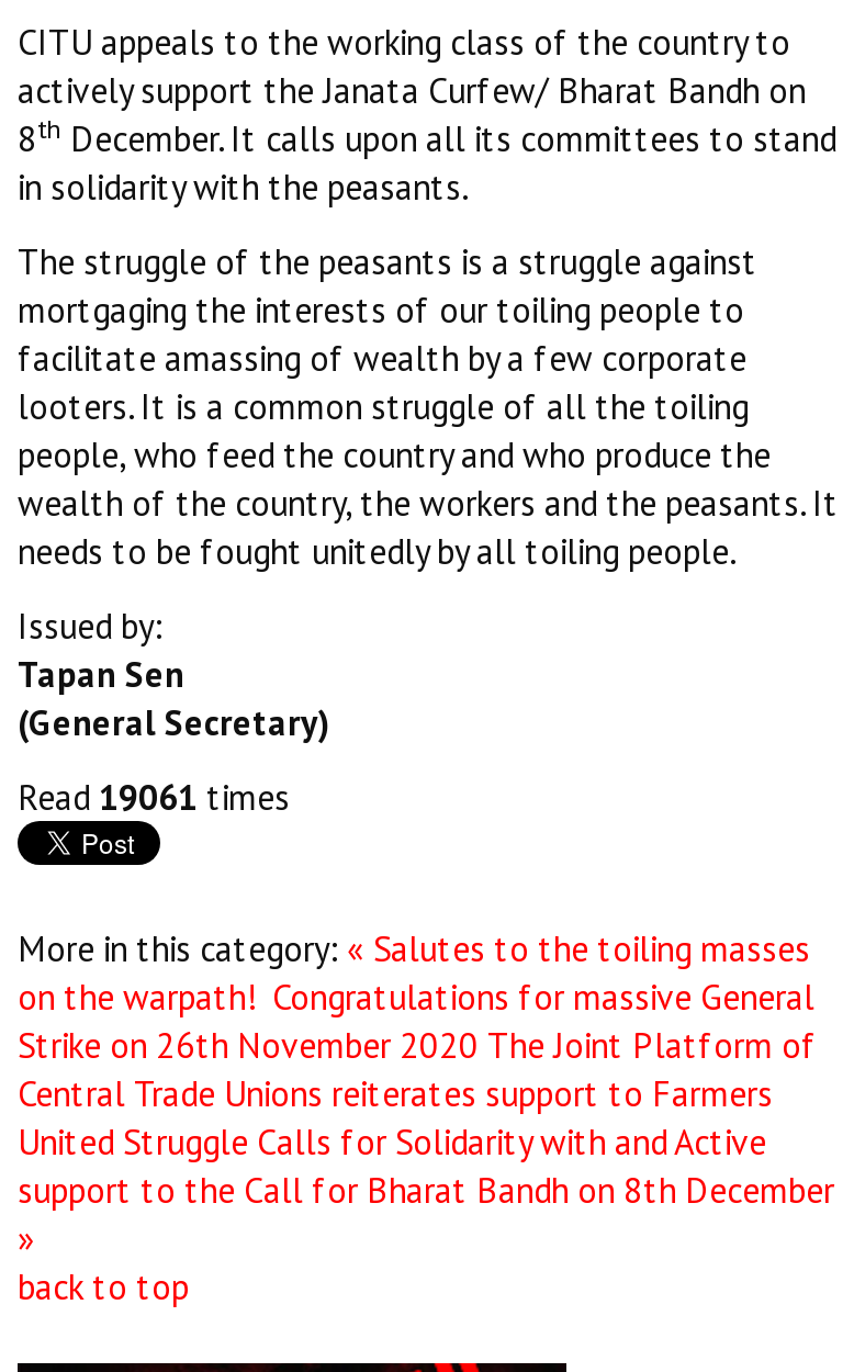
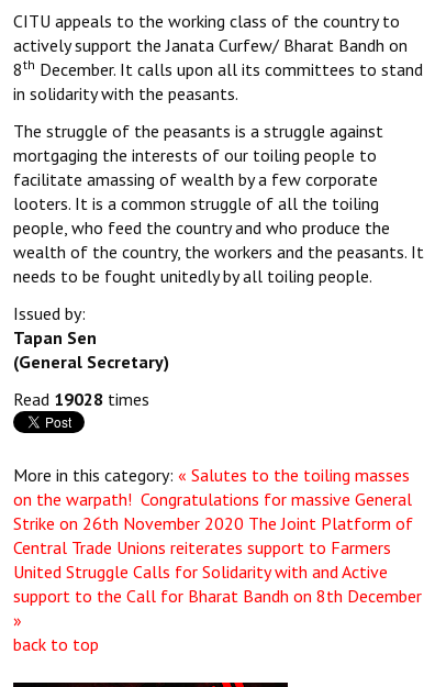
- Read 19061 times
+ Read 19028 times
